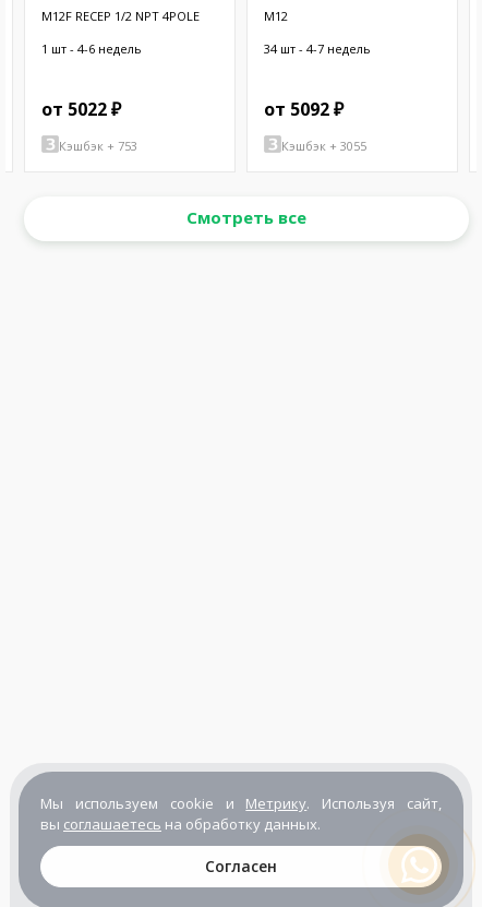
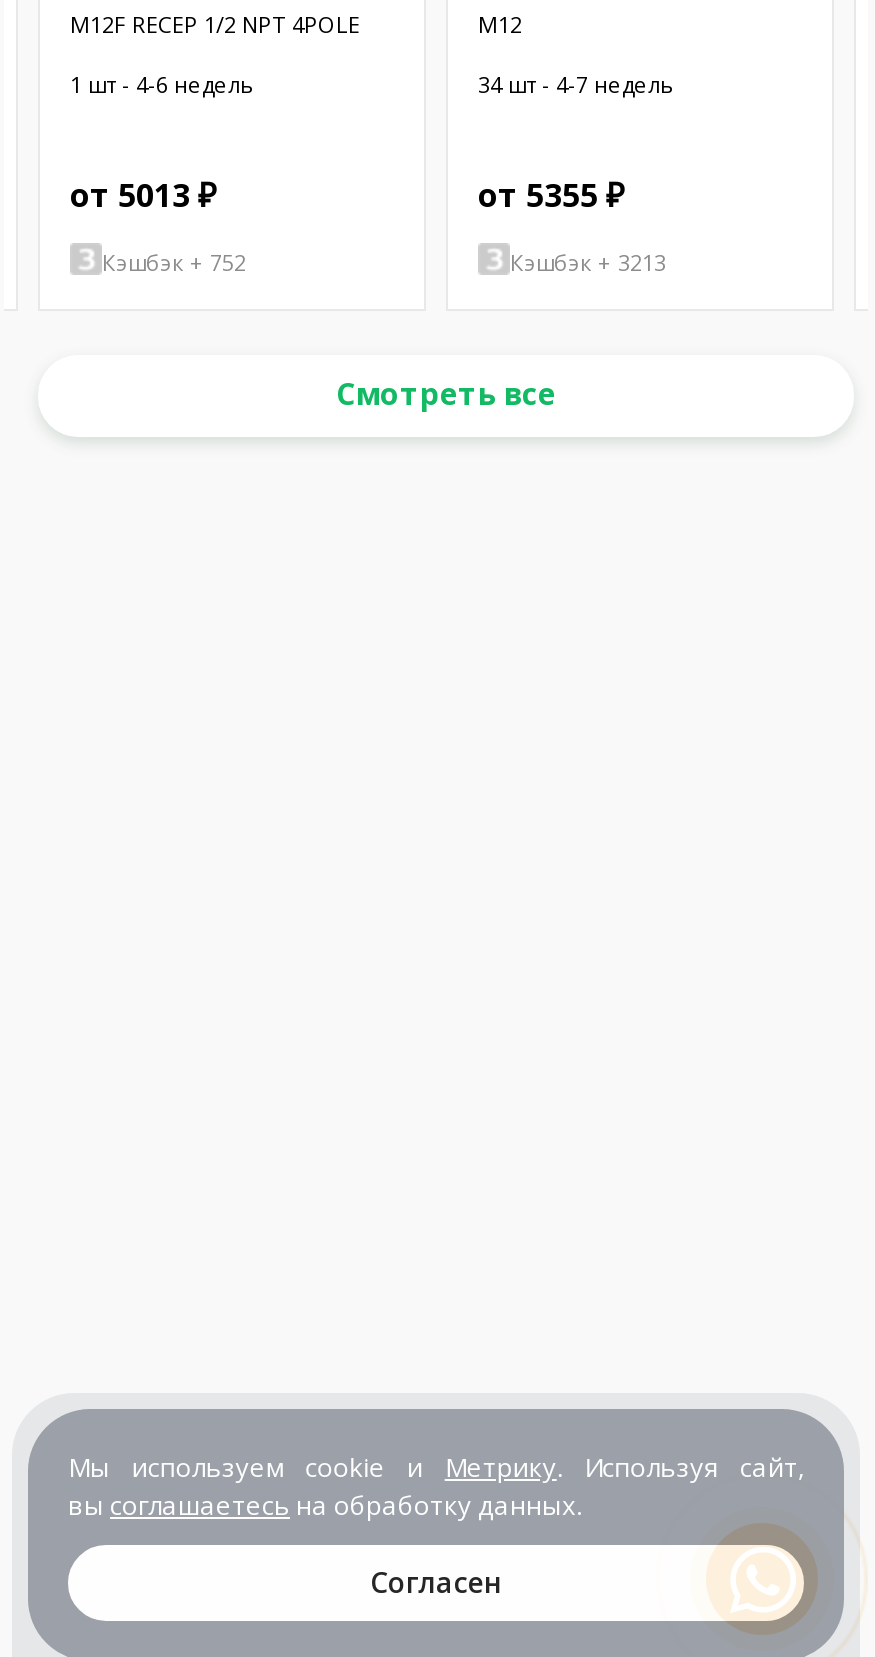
- от 5022 ₽
+ от 5013 ₽

- от 5092 ₽
+ от 5355 ₽

- Кэшбэк + 753
+ Кэшбэк + 752

- Кэшбэк + 3055
+ Кэшбэк + 3213
